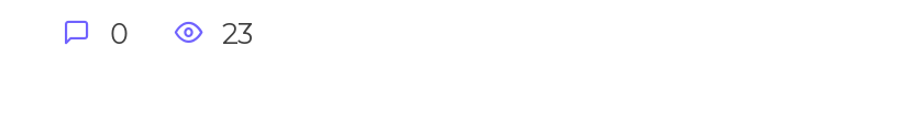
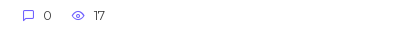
- 23
+ 17
